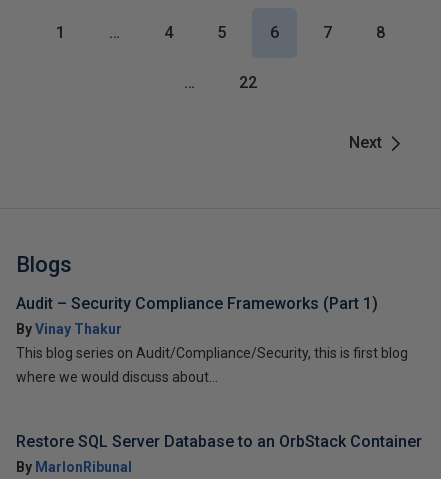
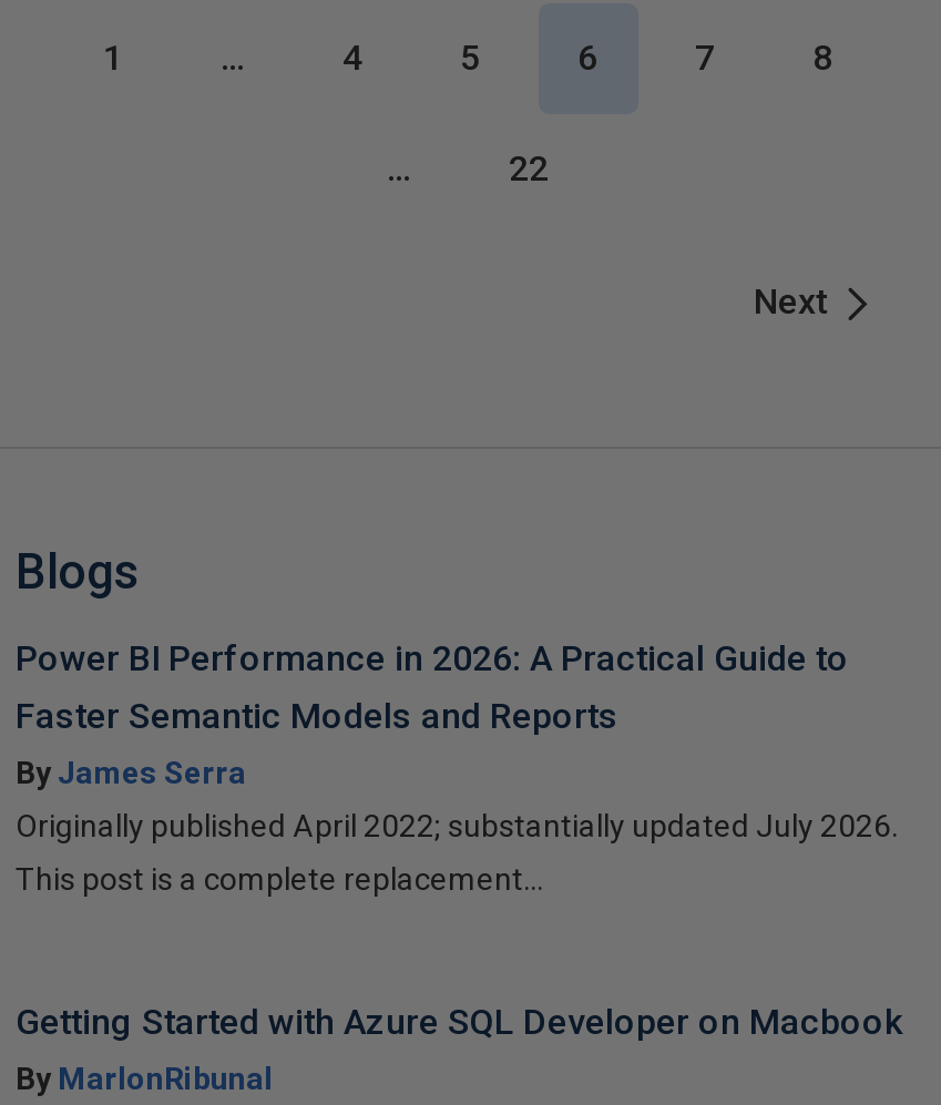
- Audit – Security Compliance Frameworks (Part 1)
- By Vinay Thakur
+ Power BI Performance in 2026: A Practical Guide to
+ Faster Semantic Models and Reports
+ By James Serra

- This blog series on Audit/Compliance/Security, this is first blog
+ Originally published April 2022; substantially updated July 2026.

- where we would discuss about...
+ This post is a complete replacement...

- Restore SQL Server Database to an OrbStack Container
+ Getting Started with Azure SQL Developer on Macbook
